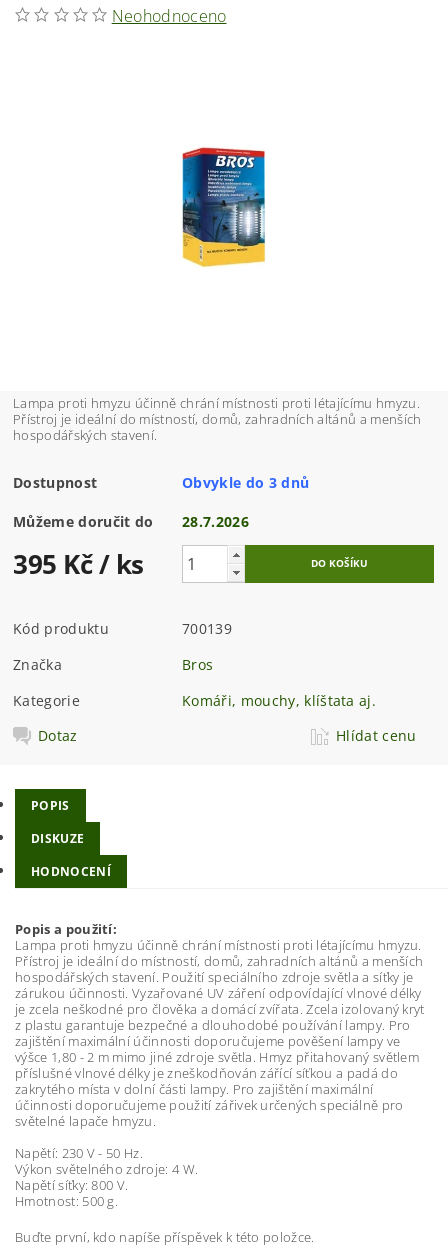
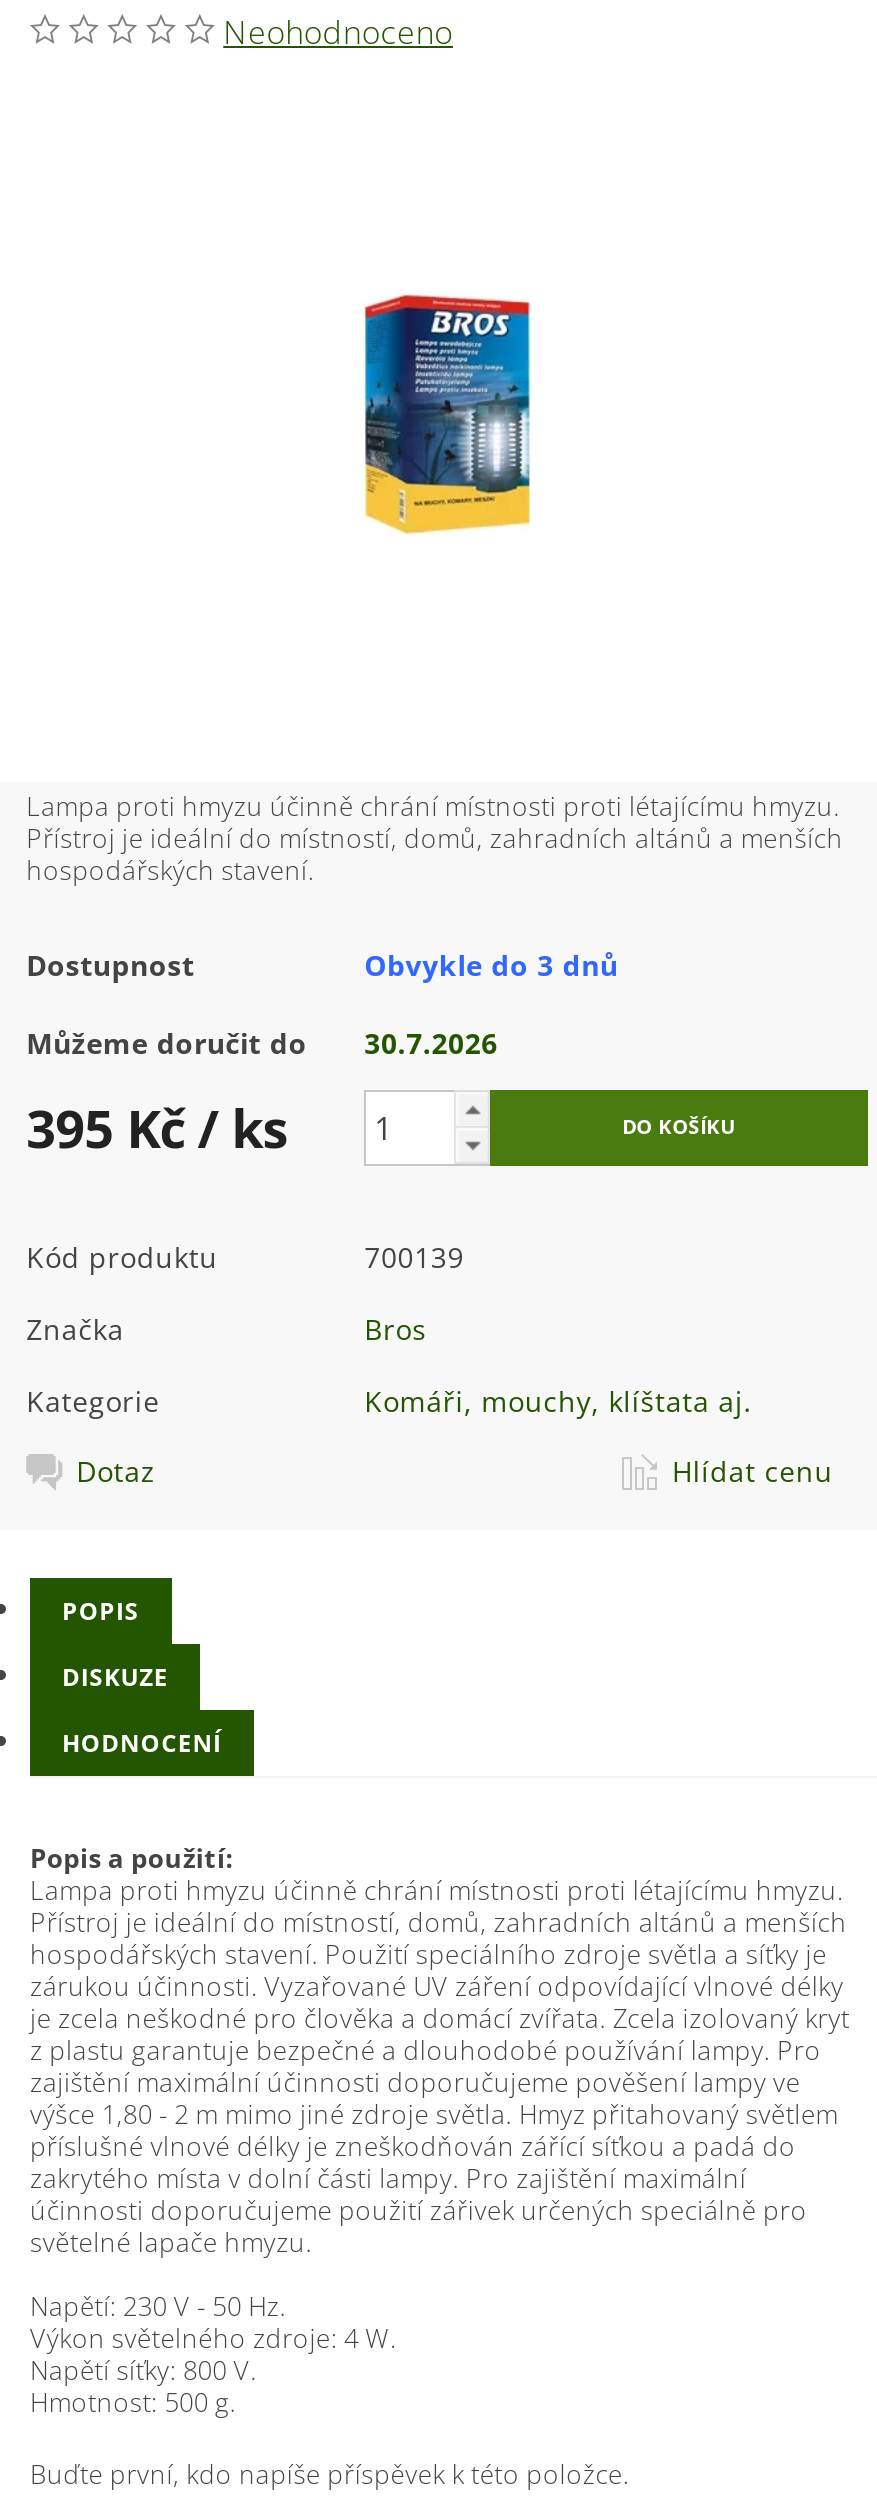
- Můžeme doručit do 28.7.2026
+ Můžeme doručit do 30.7.2026
